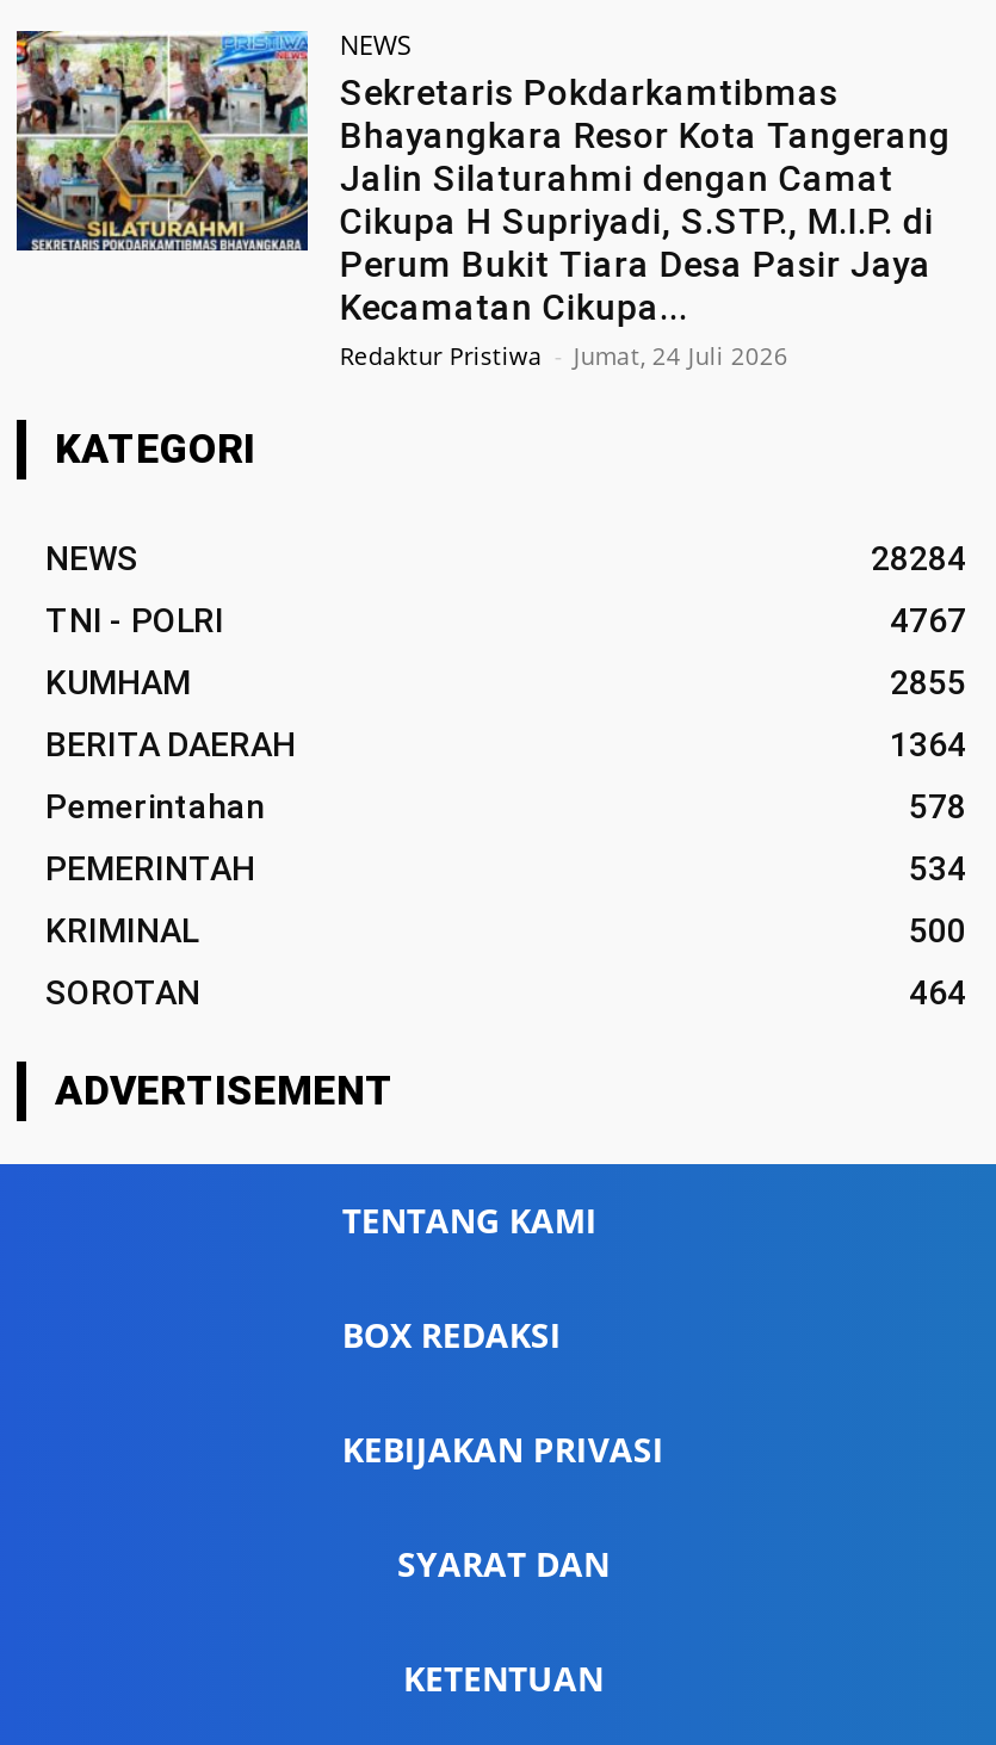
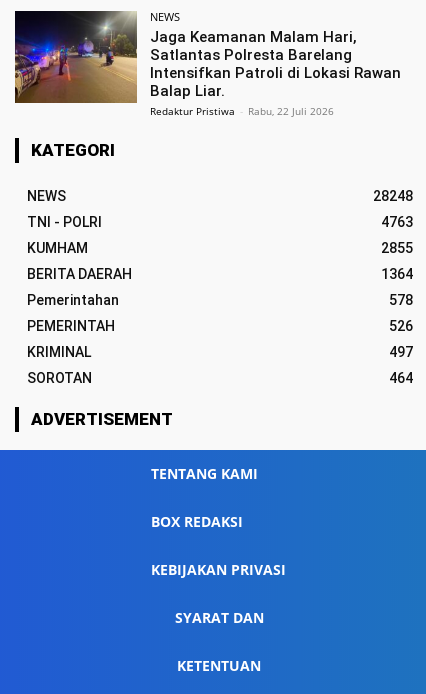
- [image]
- Sekretaris Pokdarkamtibmas
- Bhayangkara Resor Kota Tangerang
- Jalin Silaturahmi dengan Camat
- Cikupa H Supriyadi, S.STP., M.I.P. di
- Perum Bukit Tiara Desa Pasir Jaya
- Kecamatan Cikupa...
- Redaktur Pristiwa - Jumat, 24 Juli 2026
+ [image]
+ Jaga Keamanan Malam Hari,
+ Satlantas Polresta Barelang
+ Intensifkan Patroli di Lokasi Rawan
+ Balap Liar.
+ Redaktur Pristiwa - Rabu, 22 Juli 2026

- 28284
+ 28248

- 4767
+ 4763

- 534
+ 526

- 500
+ 497
